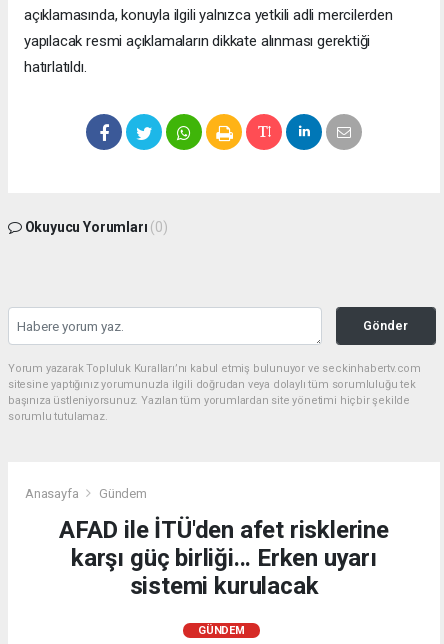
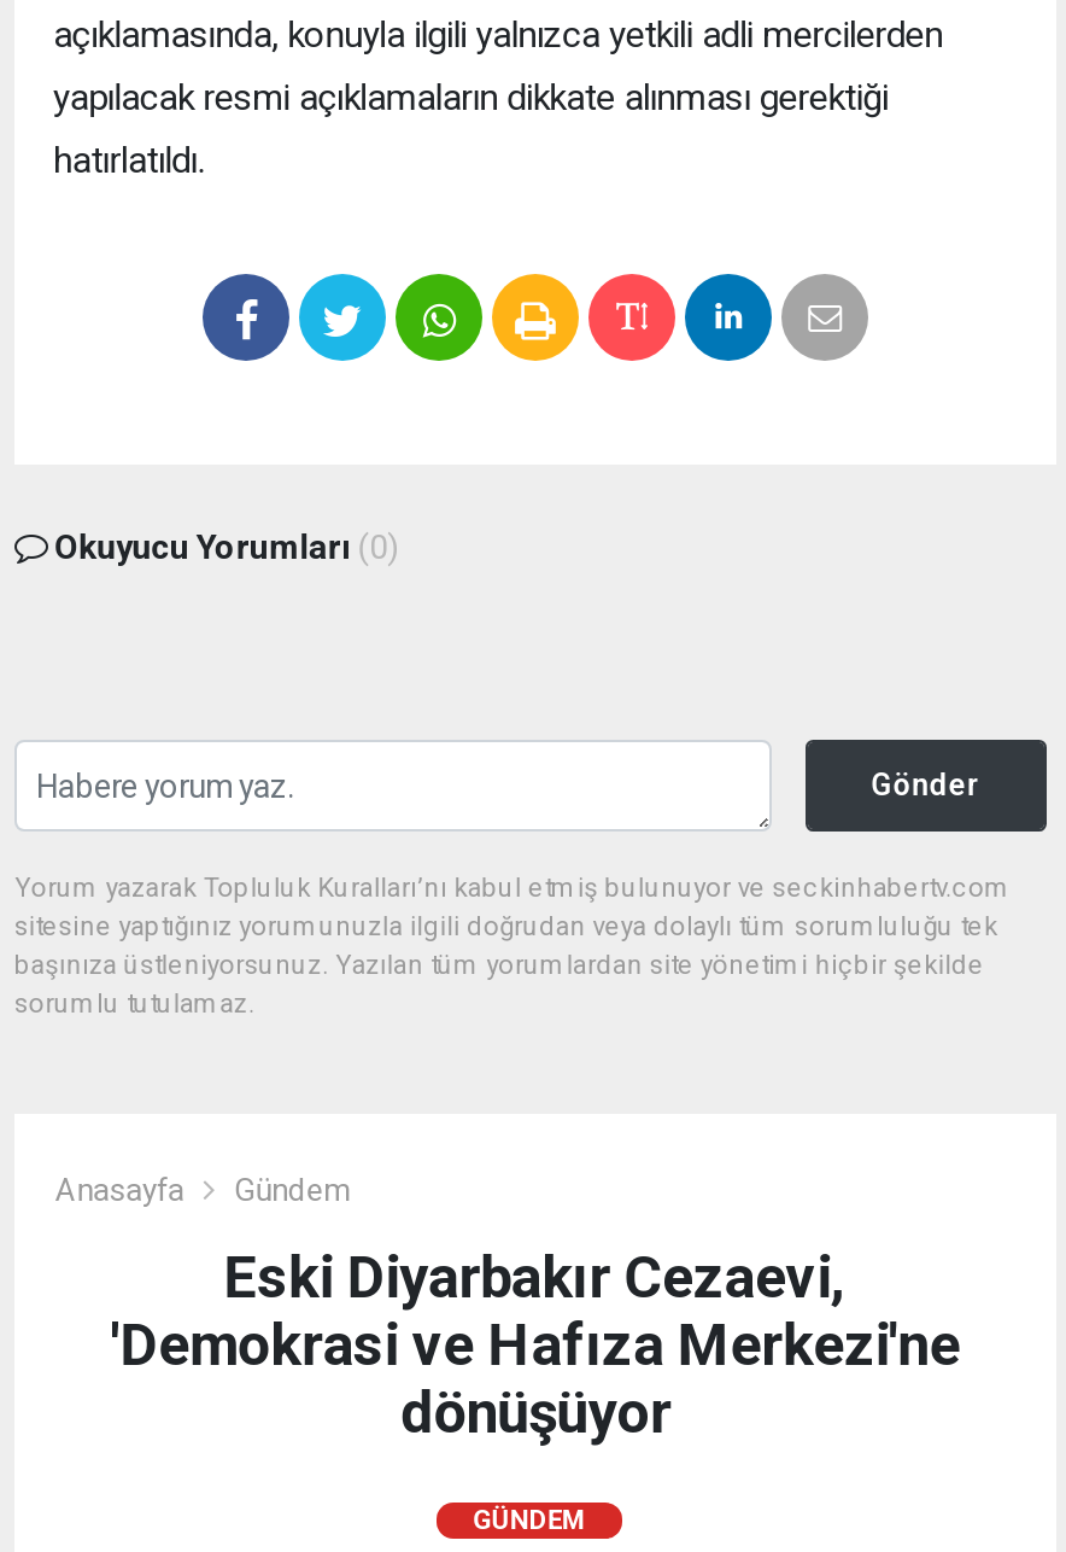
- AFAD ile İTÜ'den afet risklerine
- karşı güç birliği... Erken uyarı
- sistemi kurulacak
+ Eski Diyarbakır Cezaevi,
+ 'Demokrasi ve Hafıza Merkezi'ne
+ dönüşüyor
